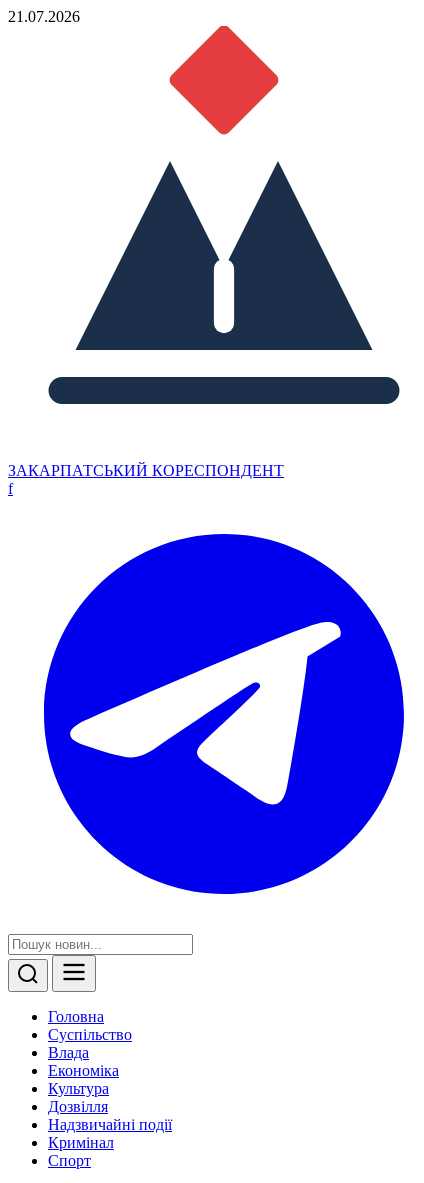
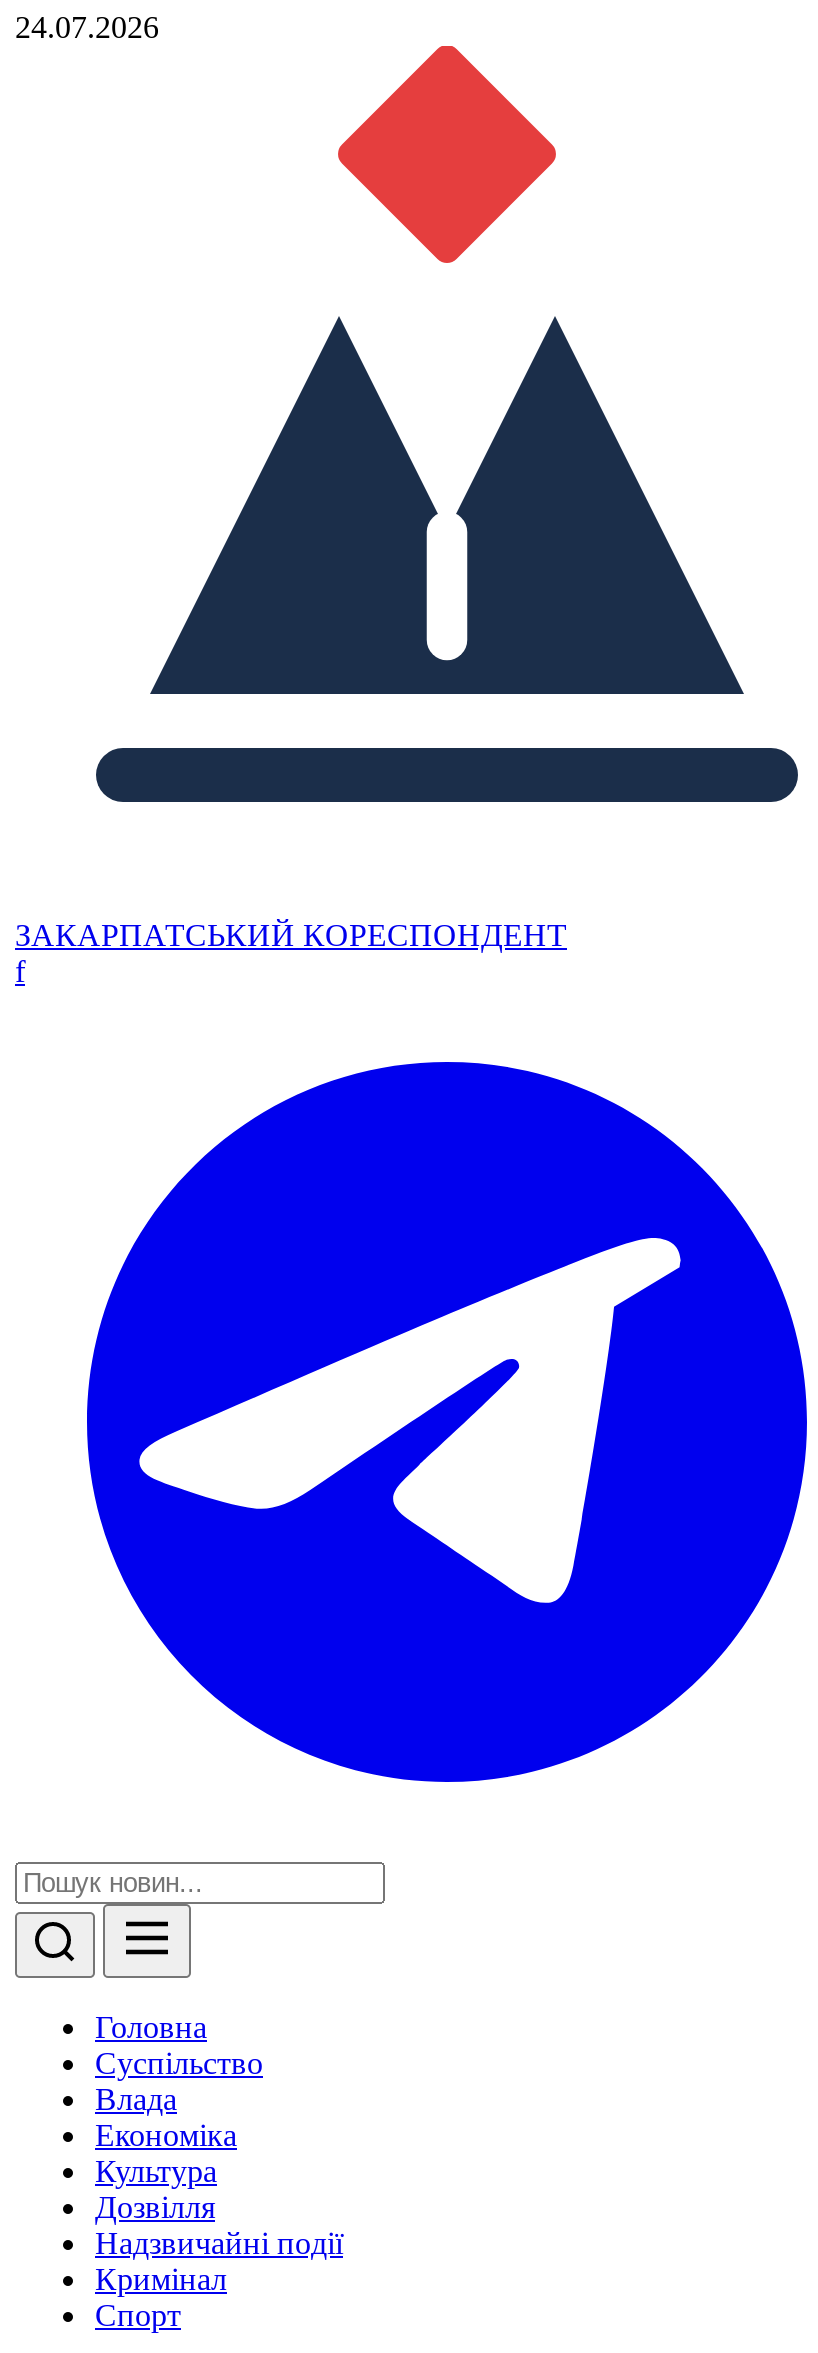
- 21.07.2026
+ 24.07.2026
